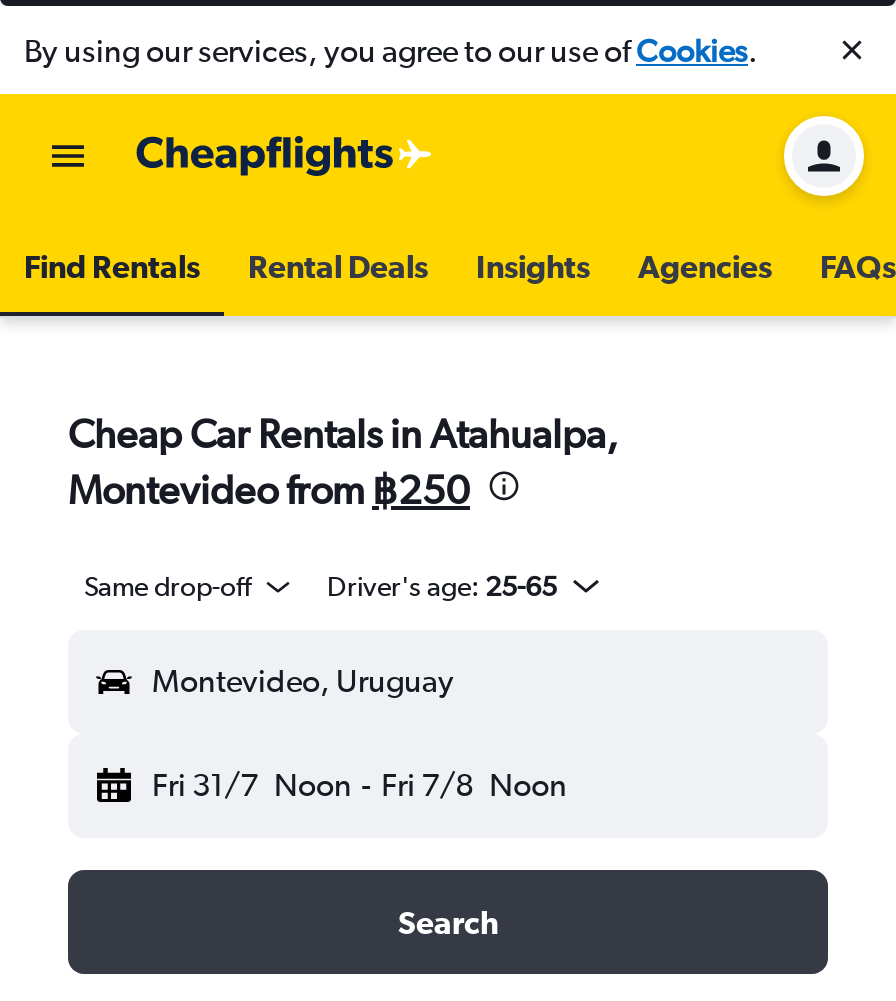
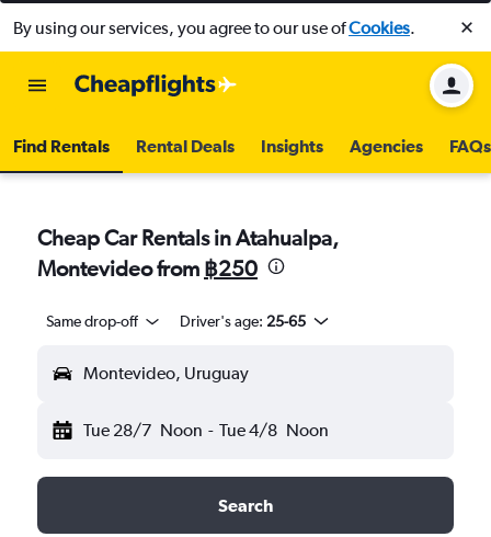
- Fri 31/7 Noon - Fri 7/8 Noon
+ Tue 28/7 Noon - Tue 4/8 Noon
